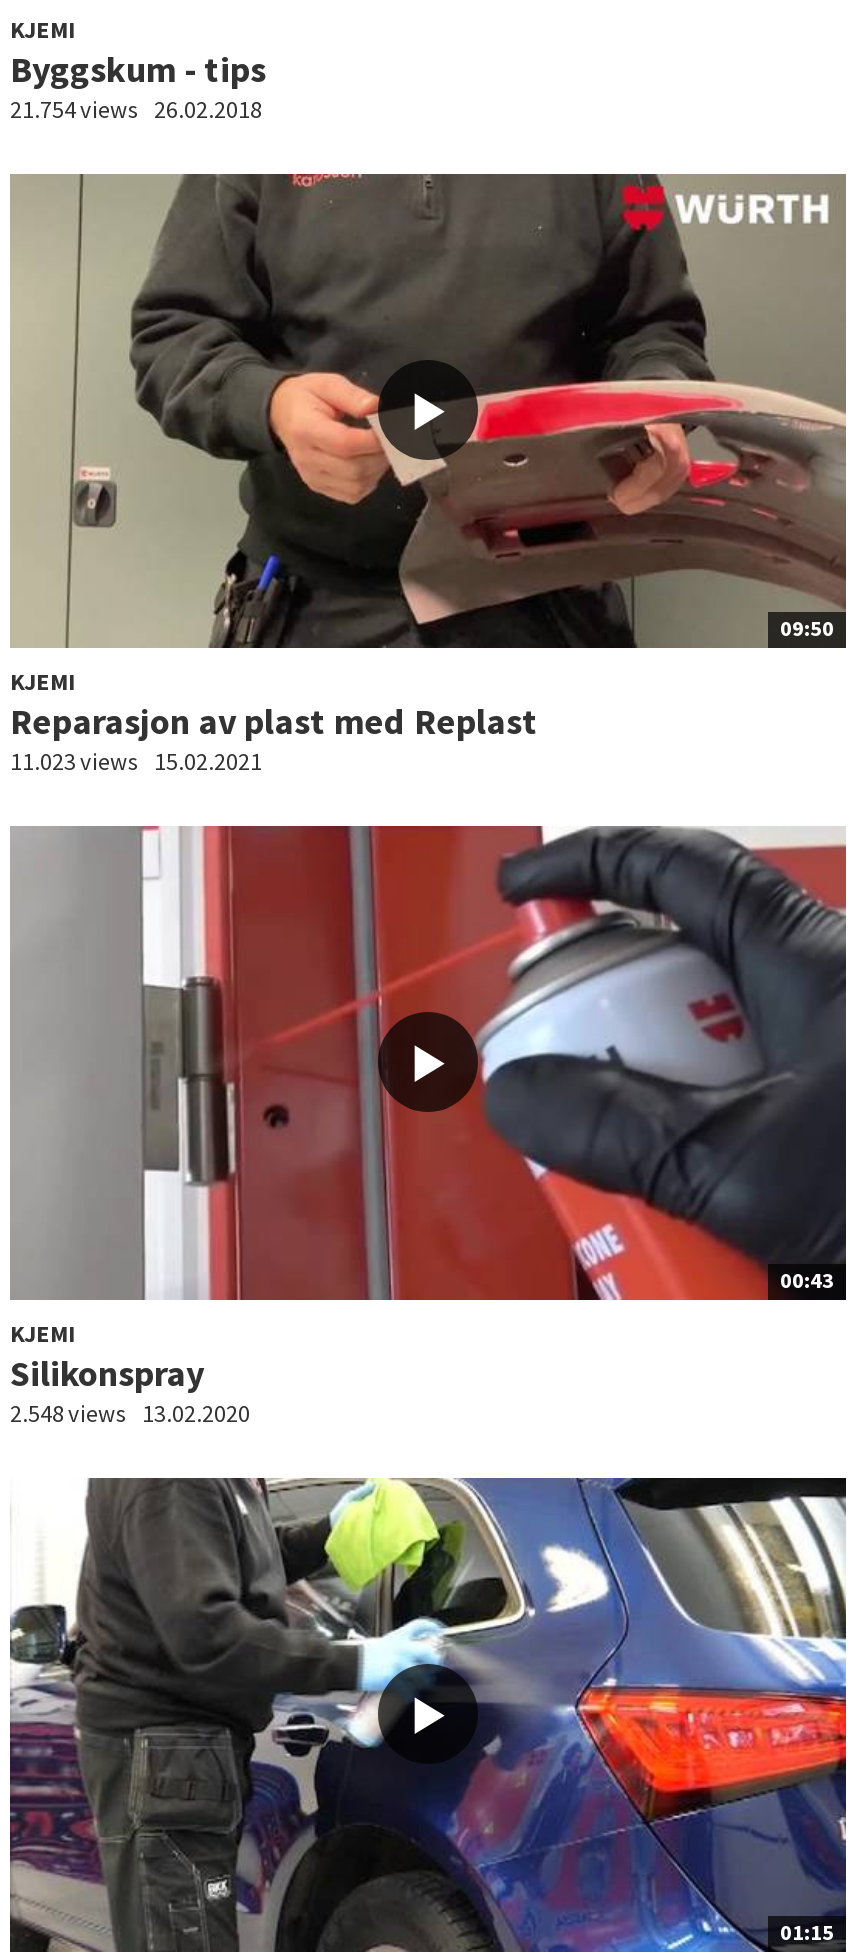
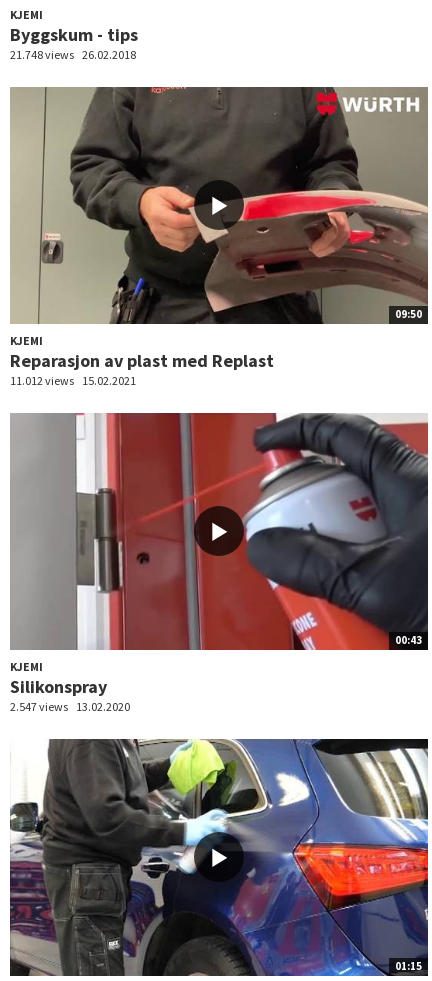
- 21.754 views 26.02.2018
+ 21.748 views 26.02.2018

- 11.023 views 15.02.2021
+ 11.012 views 15.02.2021

- 2.548 views 13.02.2020
+ 2.547 views 13.02.2020
